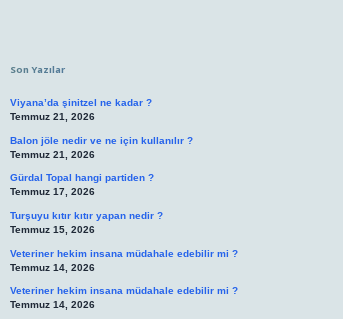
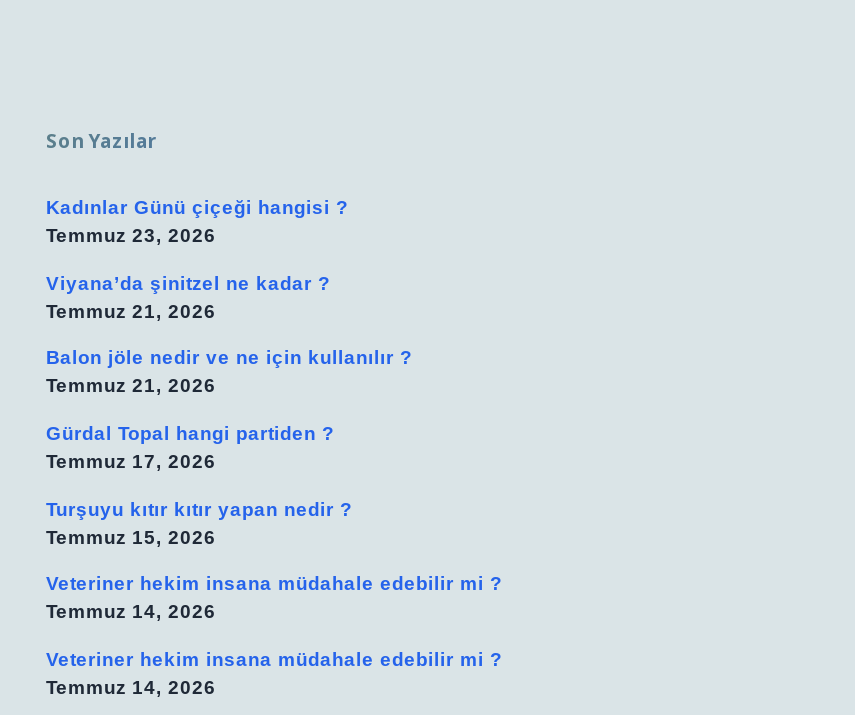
+ Kadınlar Günü çiçeği hangisi ?
+ Temmuz 23, 2026
